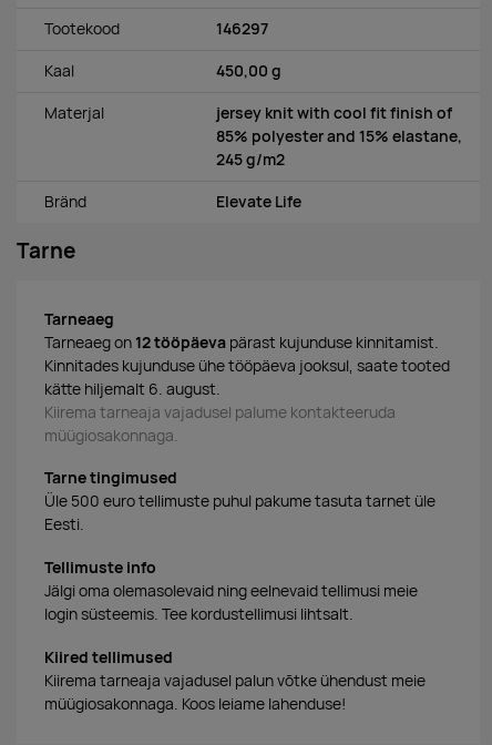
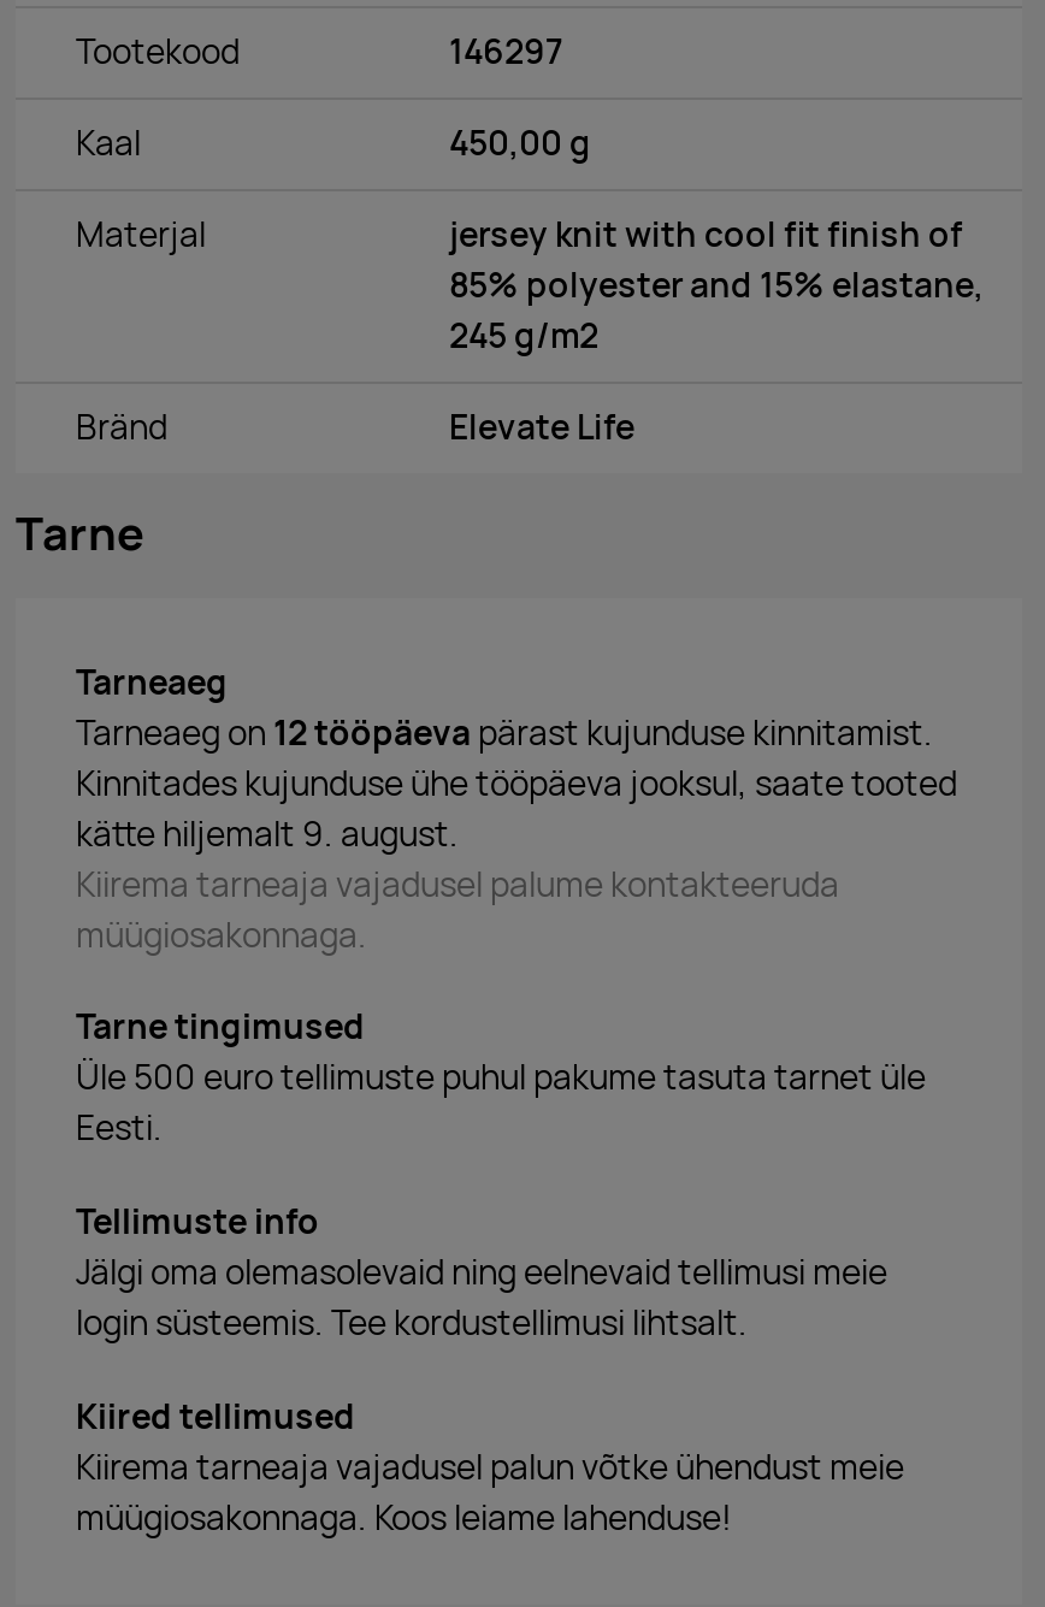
- kätte hiljemalt 6. august.
+ kätte hiljemalt 9. august.
